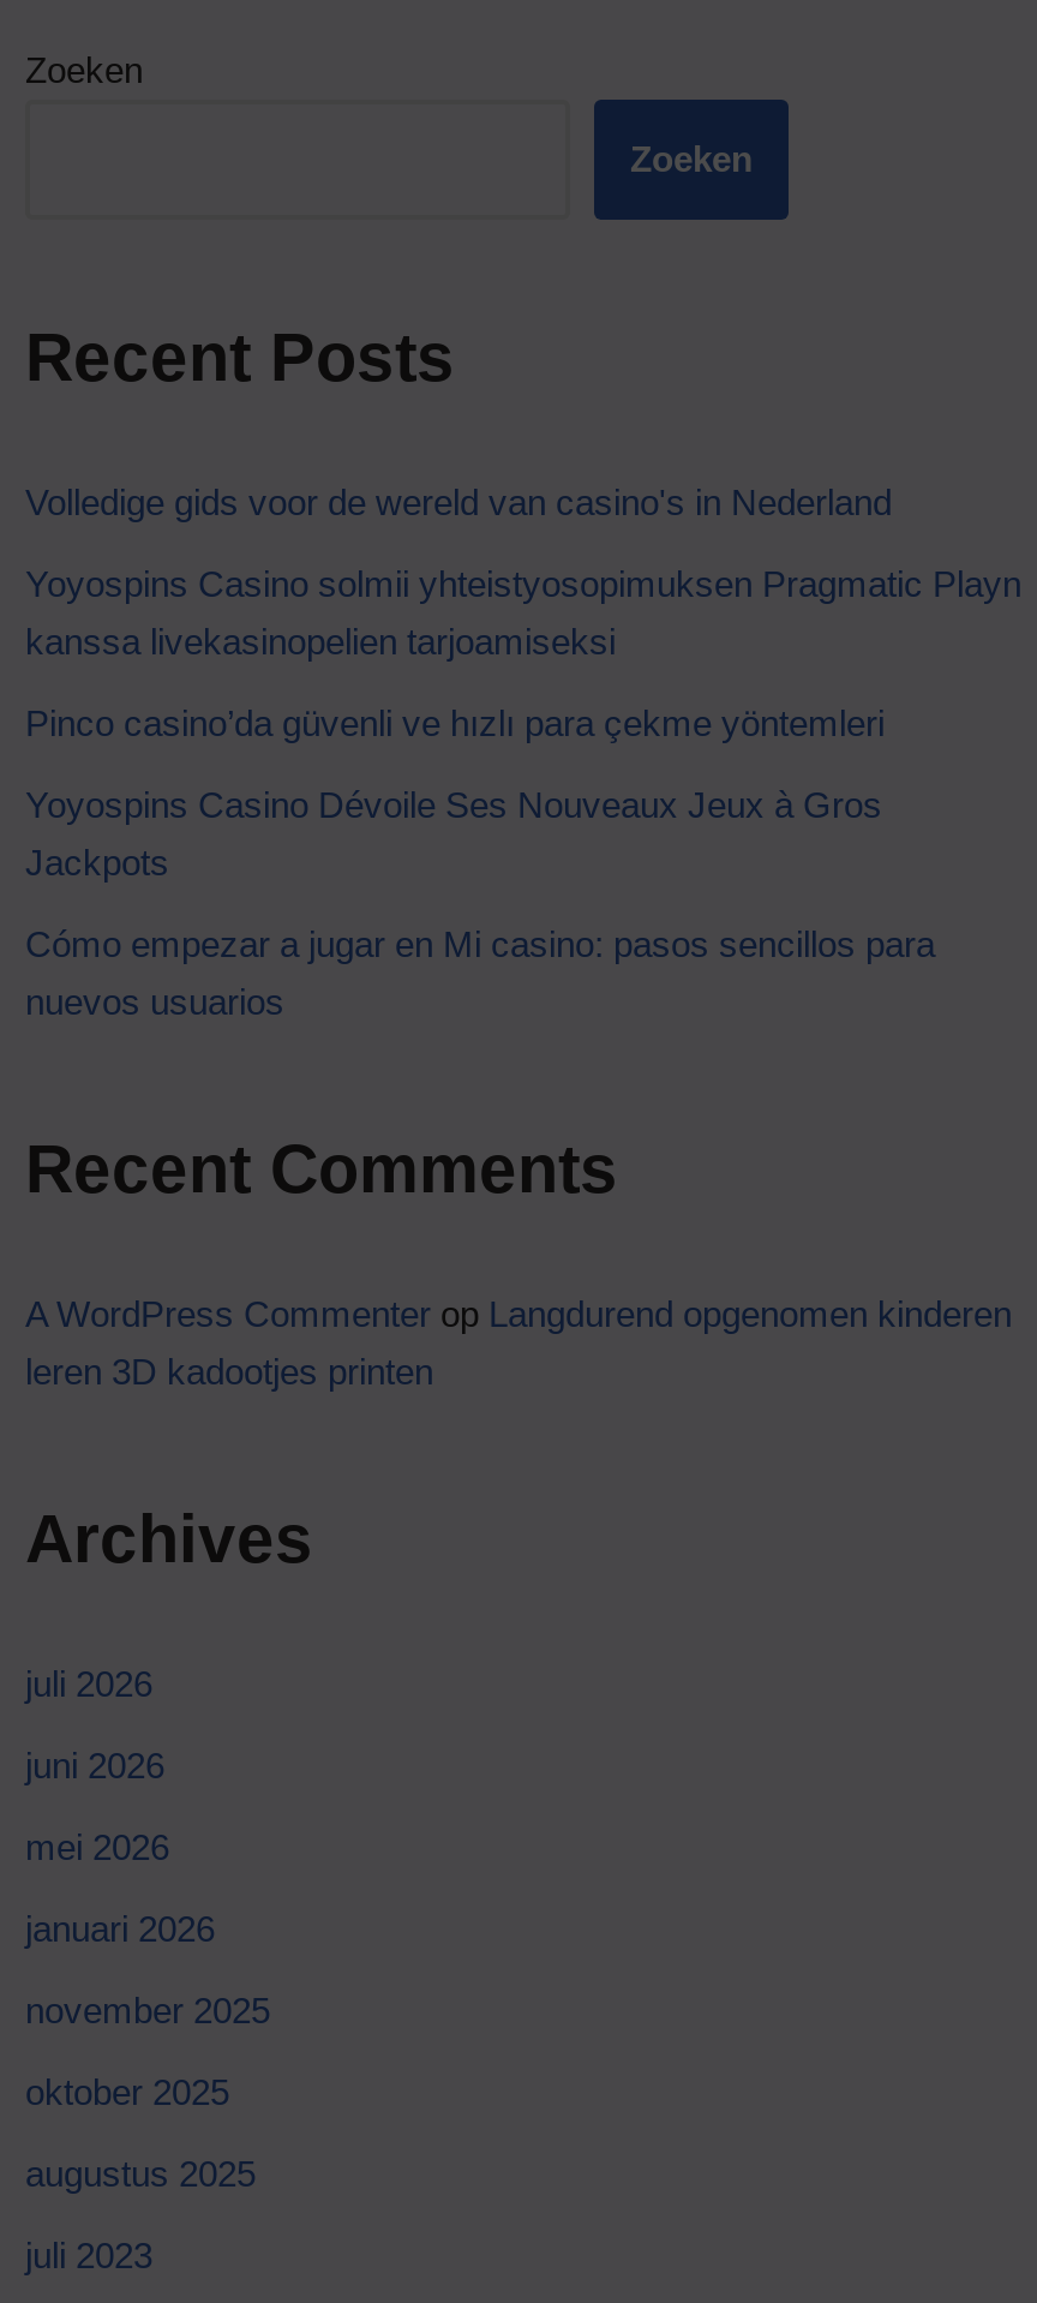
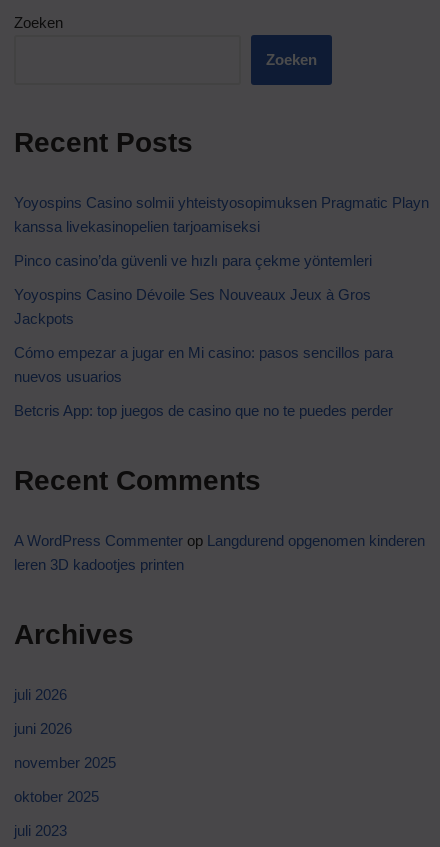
- Volledige gids voor de wereld van casino's in Nederland

+ Betcris App: top juegos de casino que no te puedes perder

- mei 2026
- januari 2026

- augustus 2025
